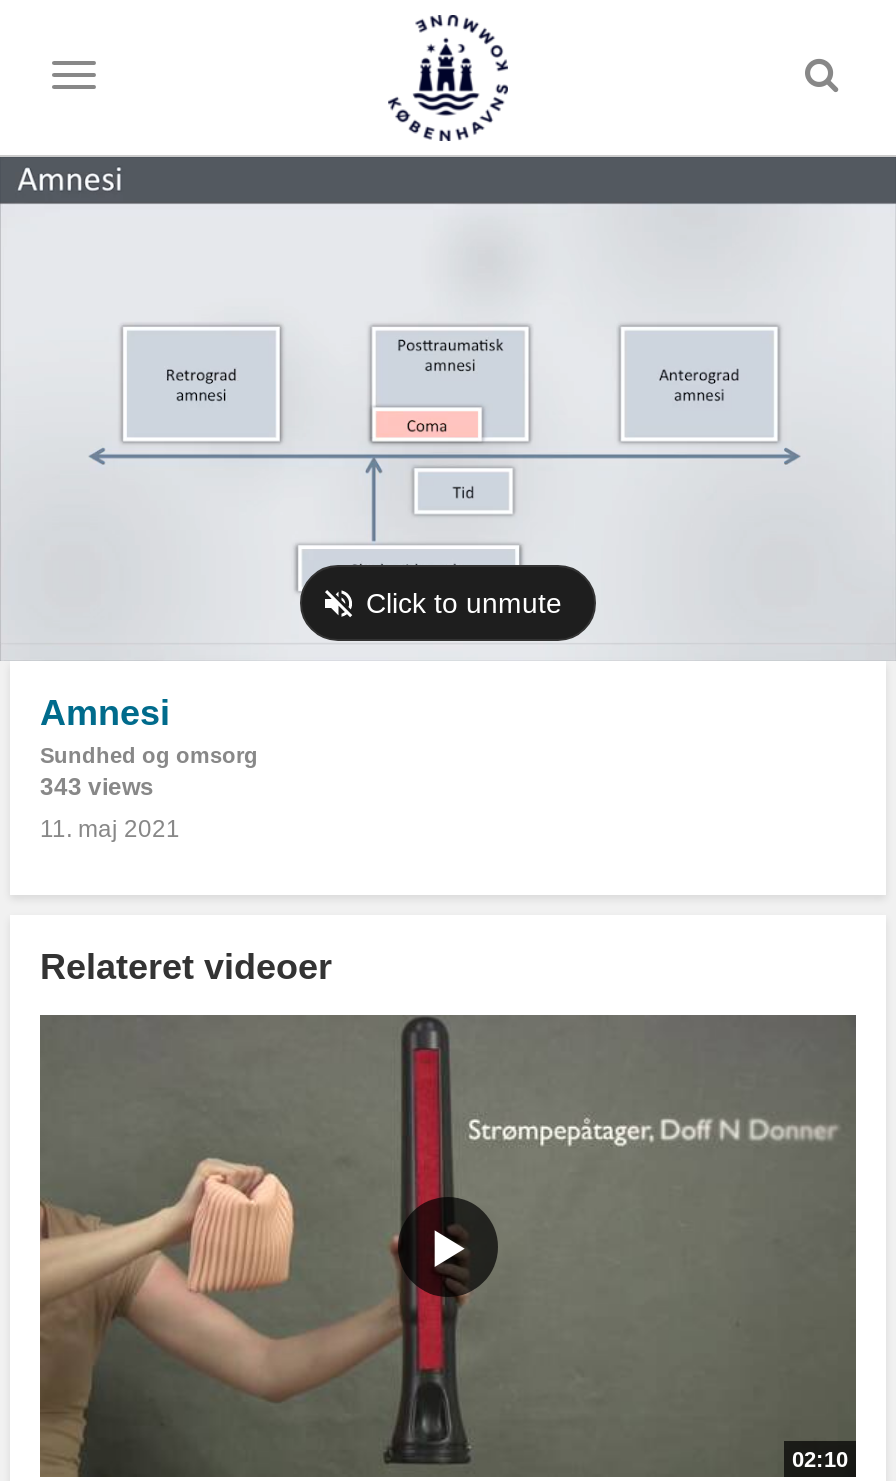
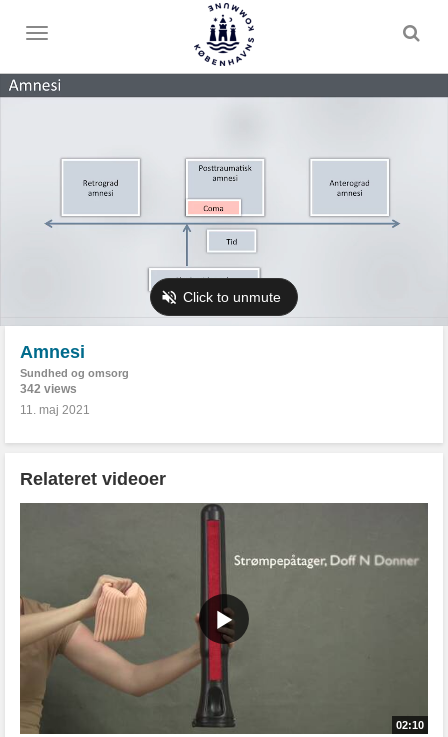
- 343 views
+ 342 views
